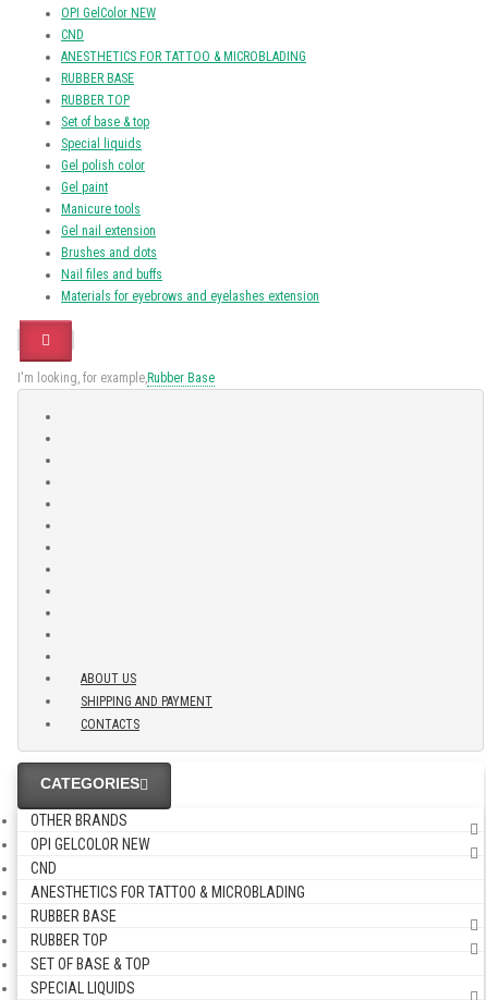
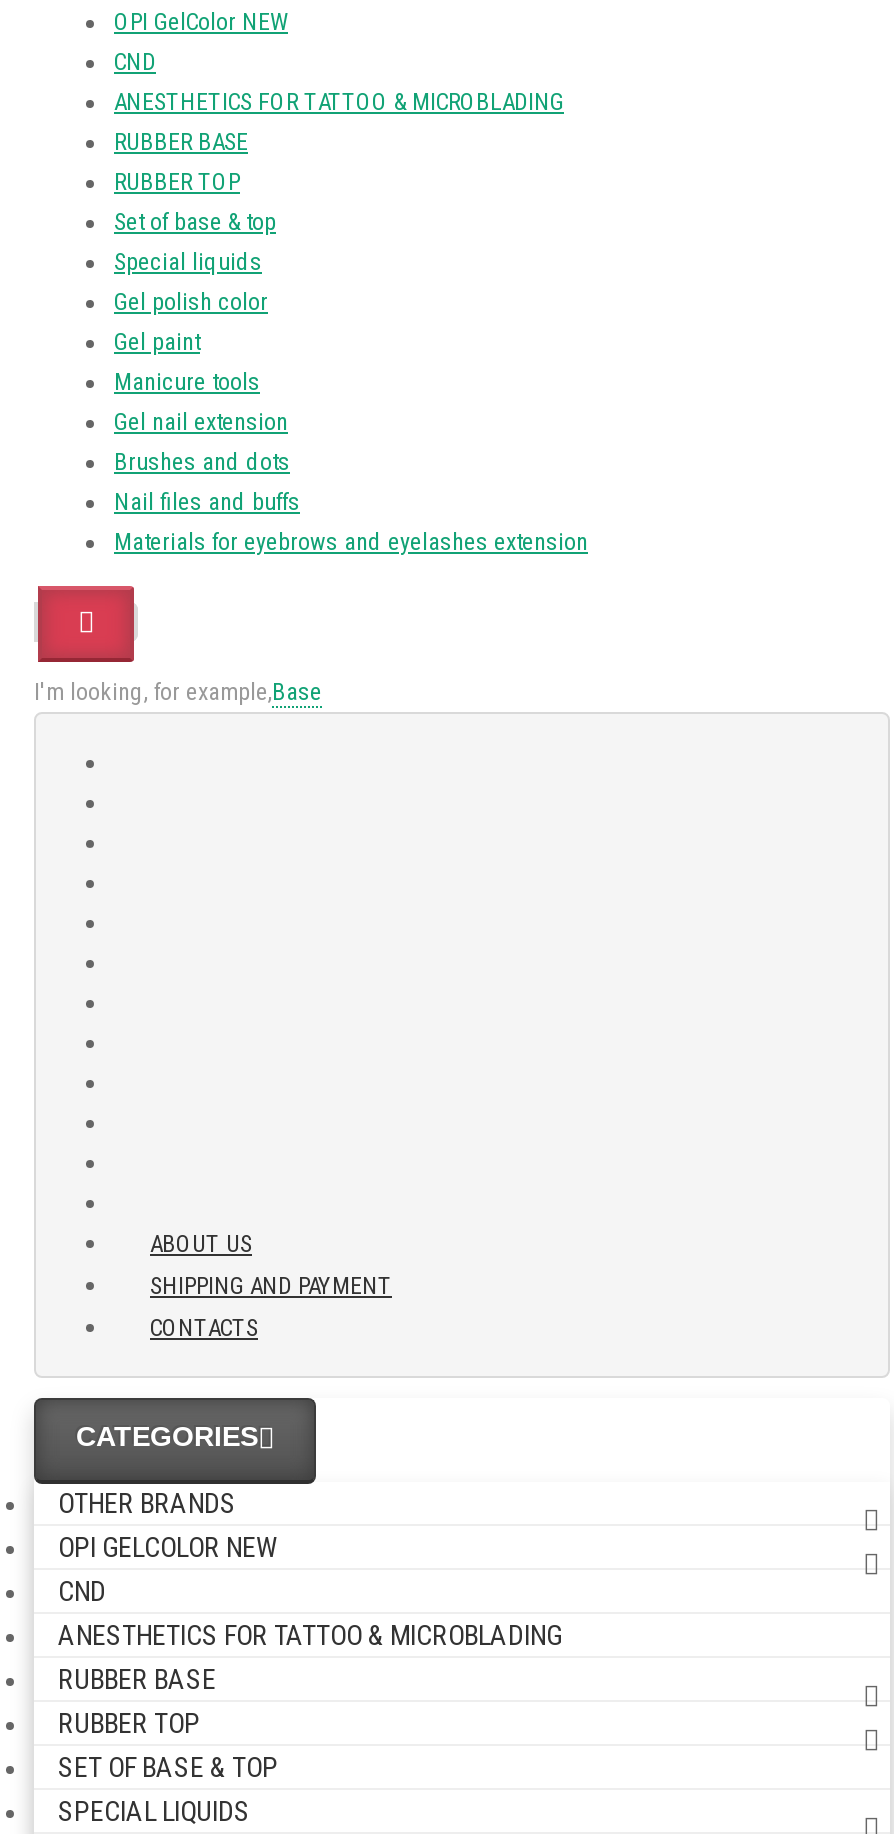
- I'm looking, for example,Rubber Base
+ I'm looking, for example,Base
